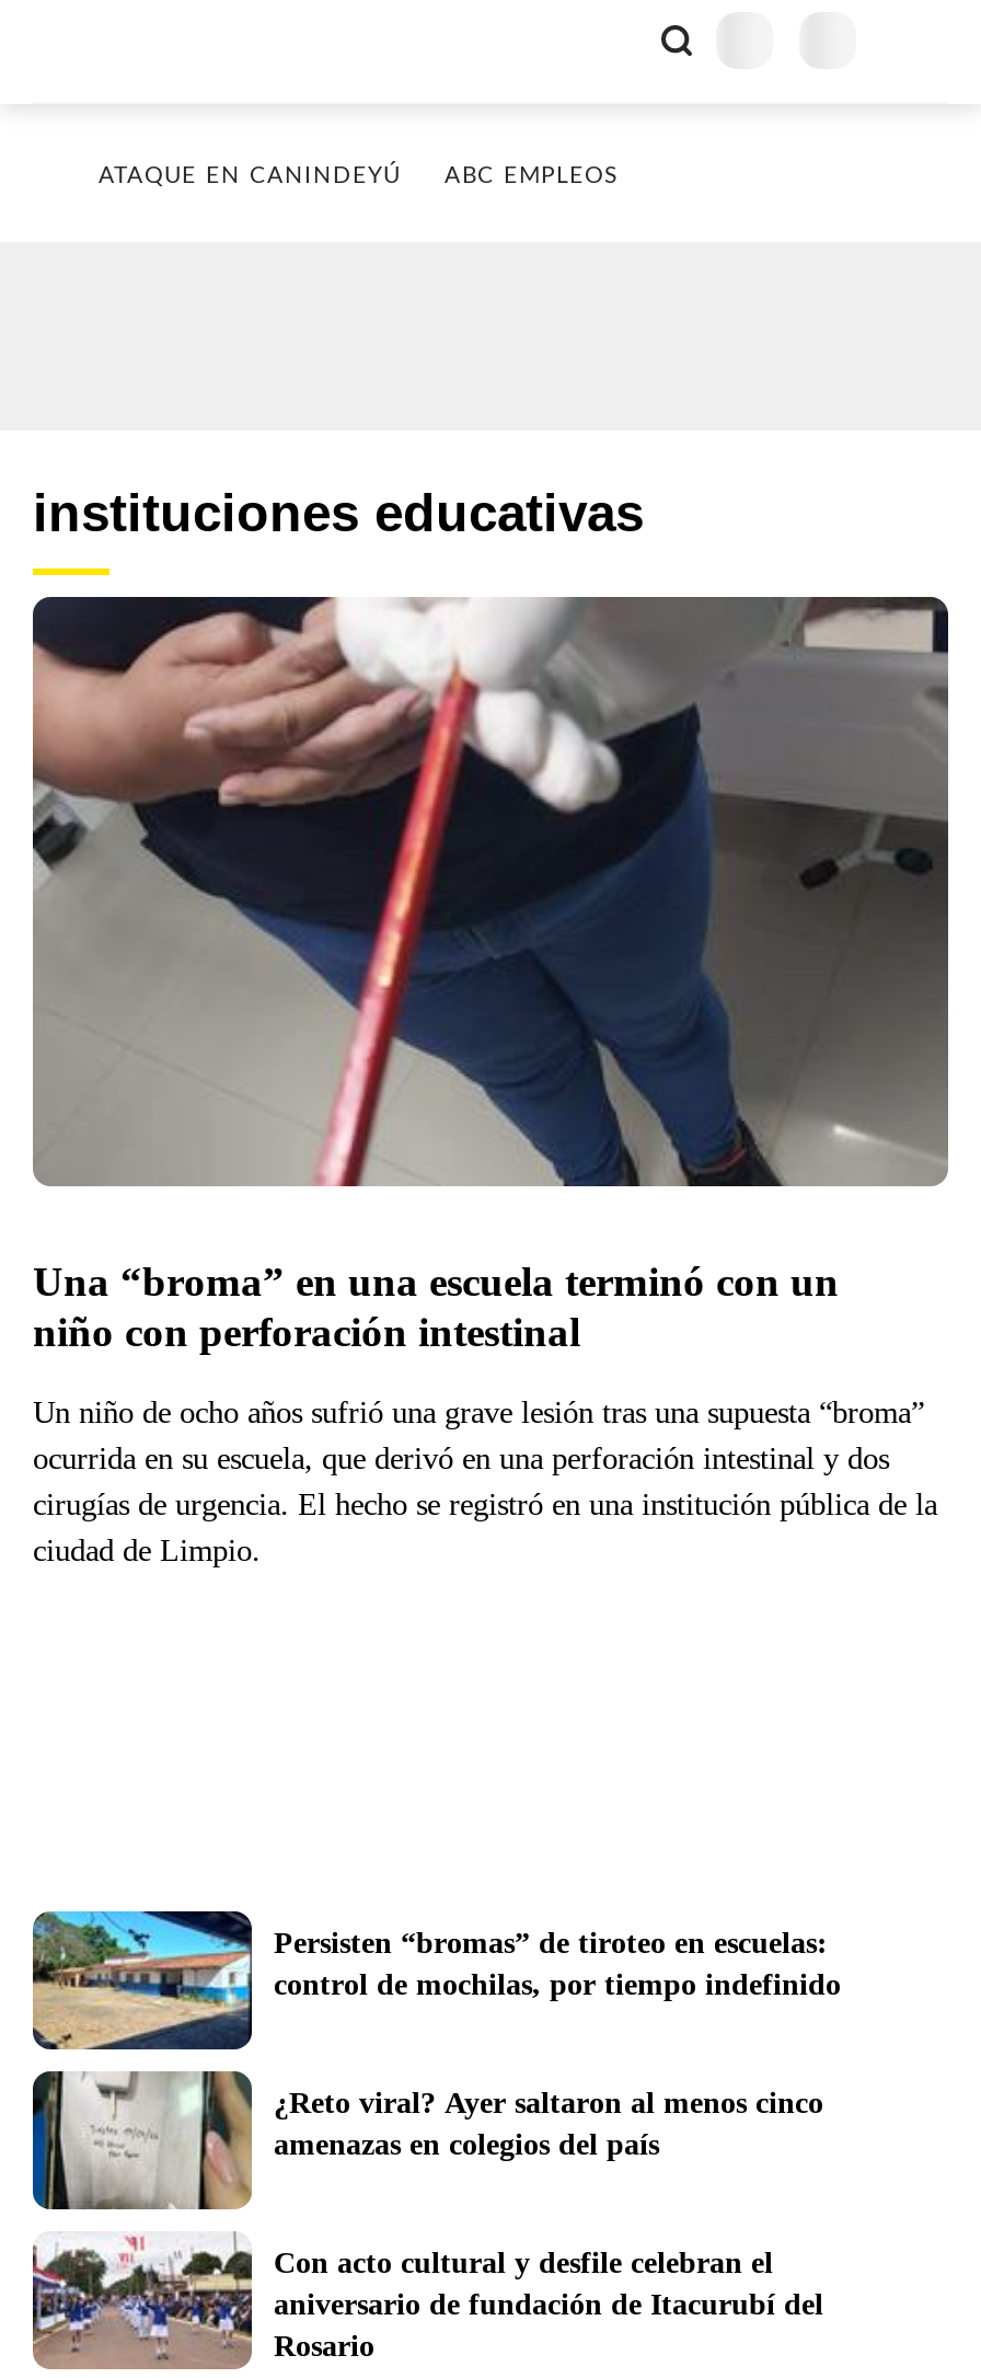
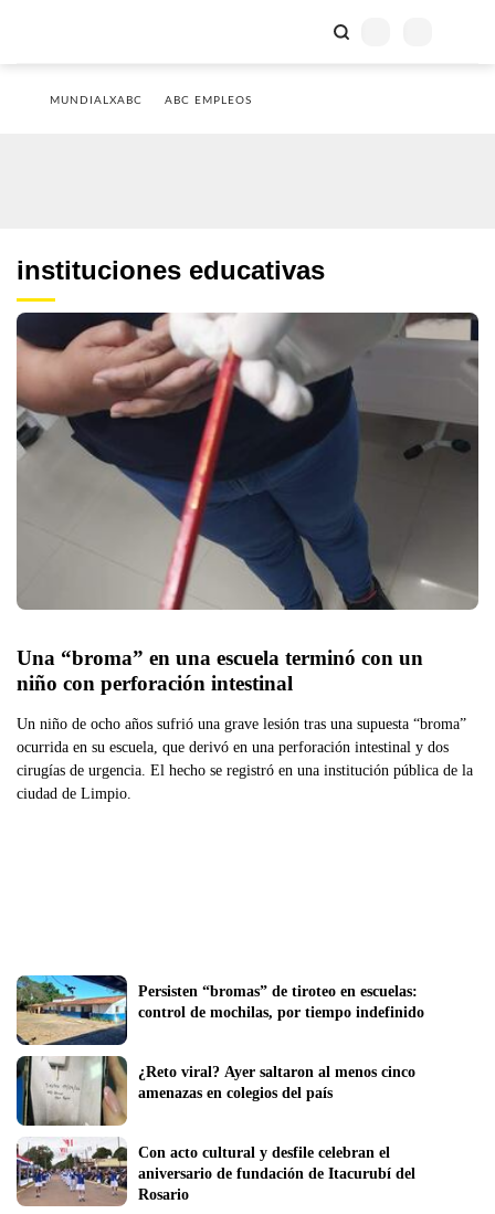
- ATAQUE EN CANINDEYÚ
+ MUNDIALXABC
